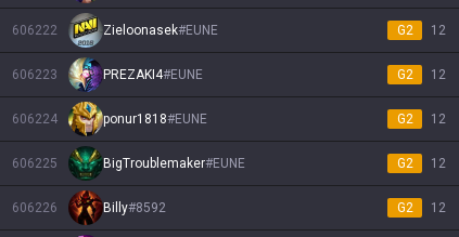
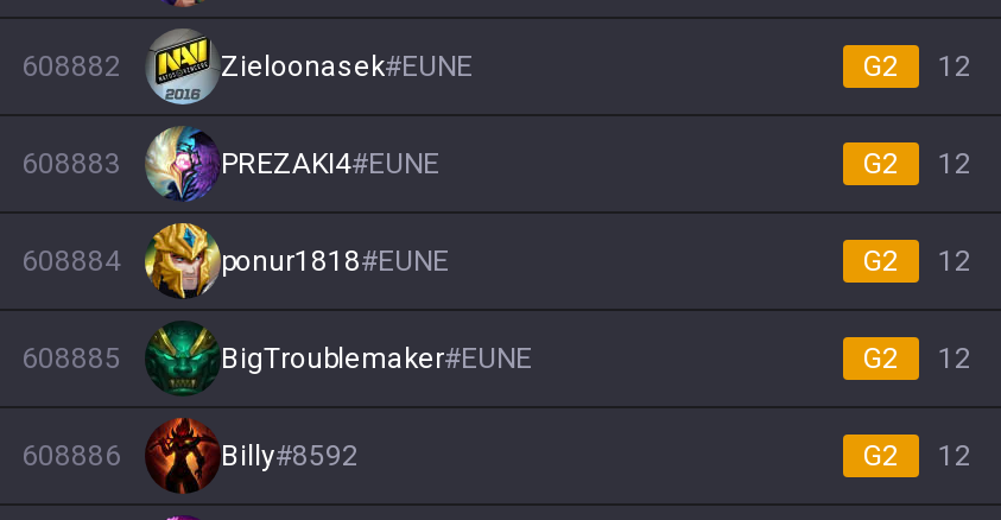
- 606222
+ 608882

- 606223
+ 608883

- 606224
+ 608884

- 606225
+ 608885

- 606226
+ 608886
